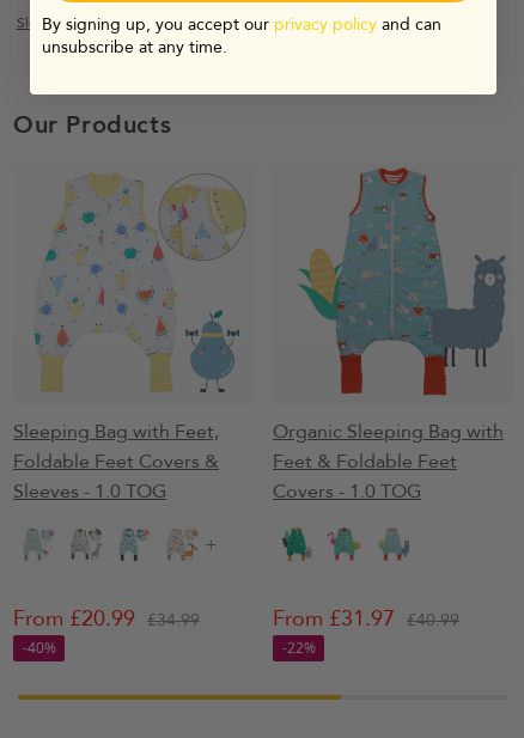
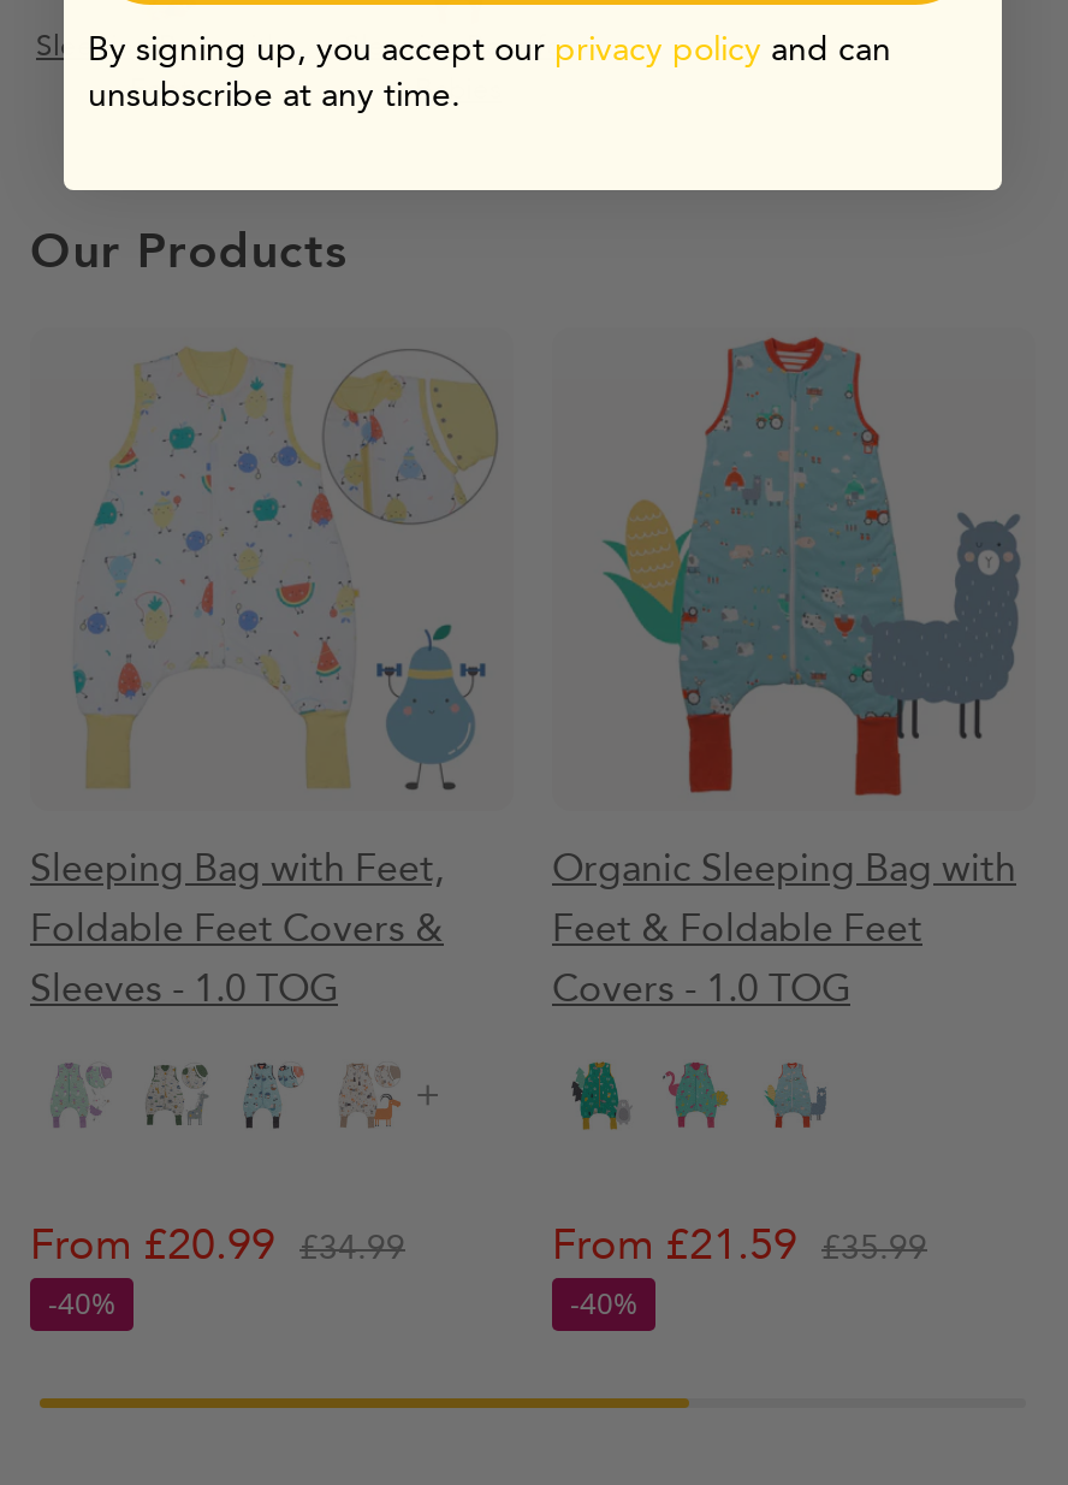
- From £31.97
+ From £21.59

- £40.99
+ £35.99

- -22%
+ -40%
